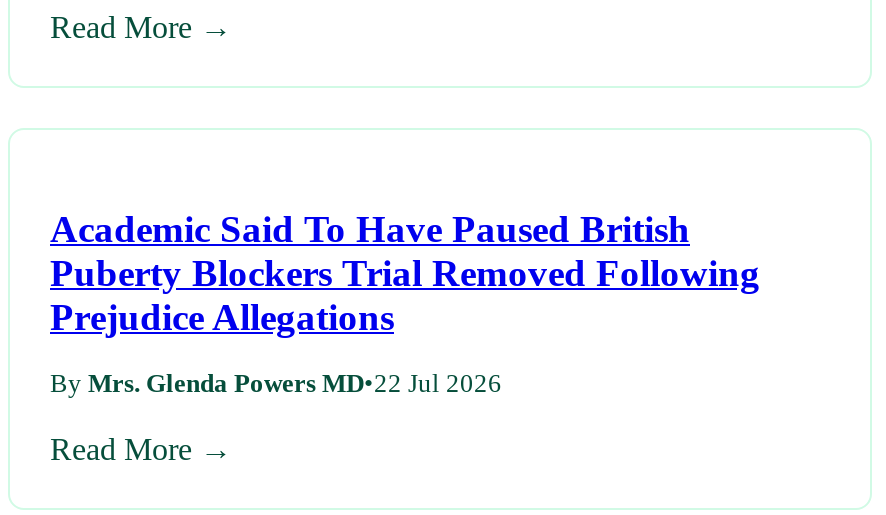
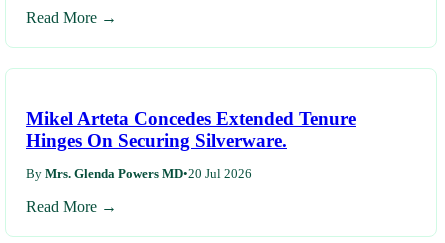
- Academic Said To Have Paused British
- Puberty Blockers Trial Removed Following
- Prejudice Allegations
+ Mikel Arteta Concedes Extended Tenure
+ Hinges On Securing Silverware.

- By Mrs. Glenda Powers MD•22 Jul 2026
+ By Mrs. Glenda Powers MD•20 Jul 2026
